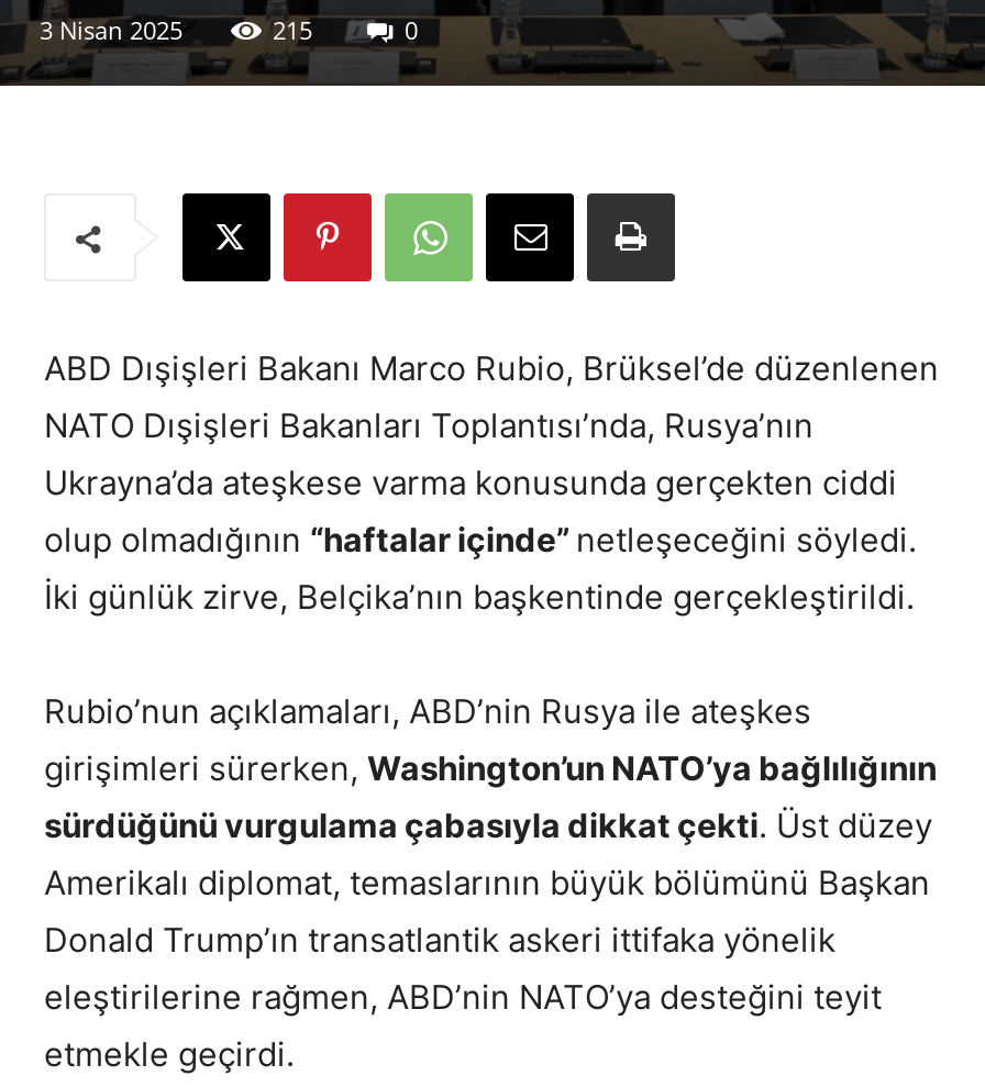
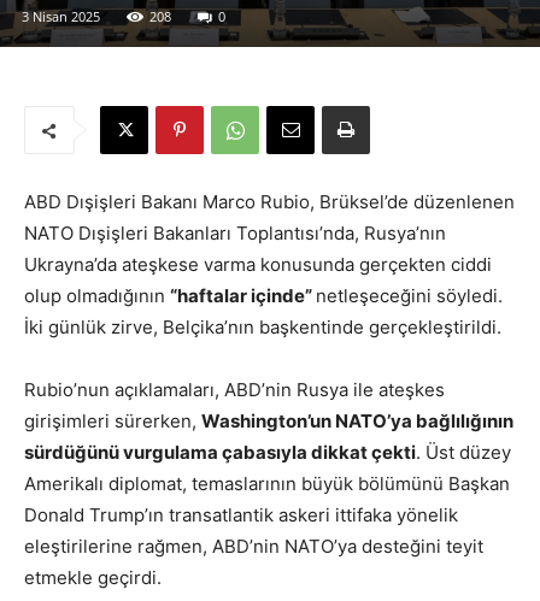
- 215
+ 208
